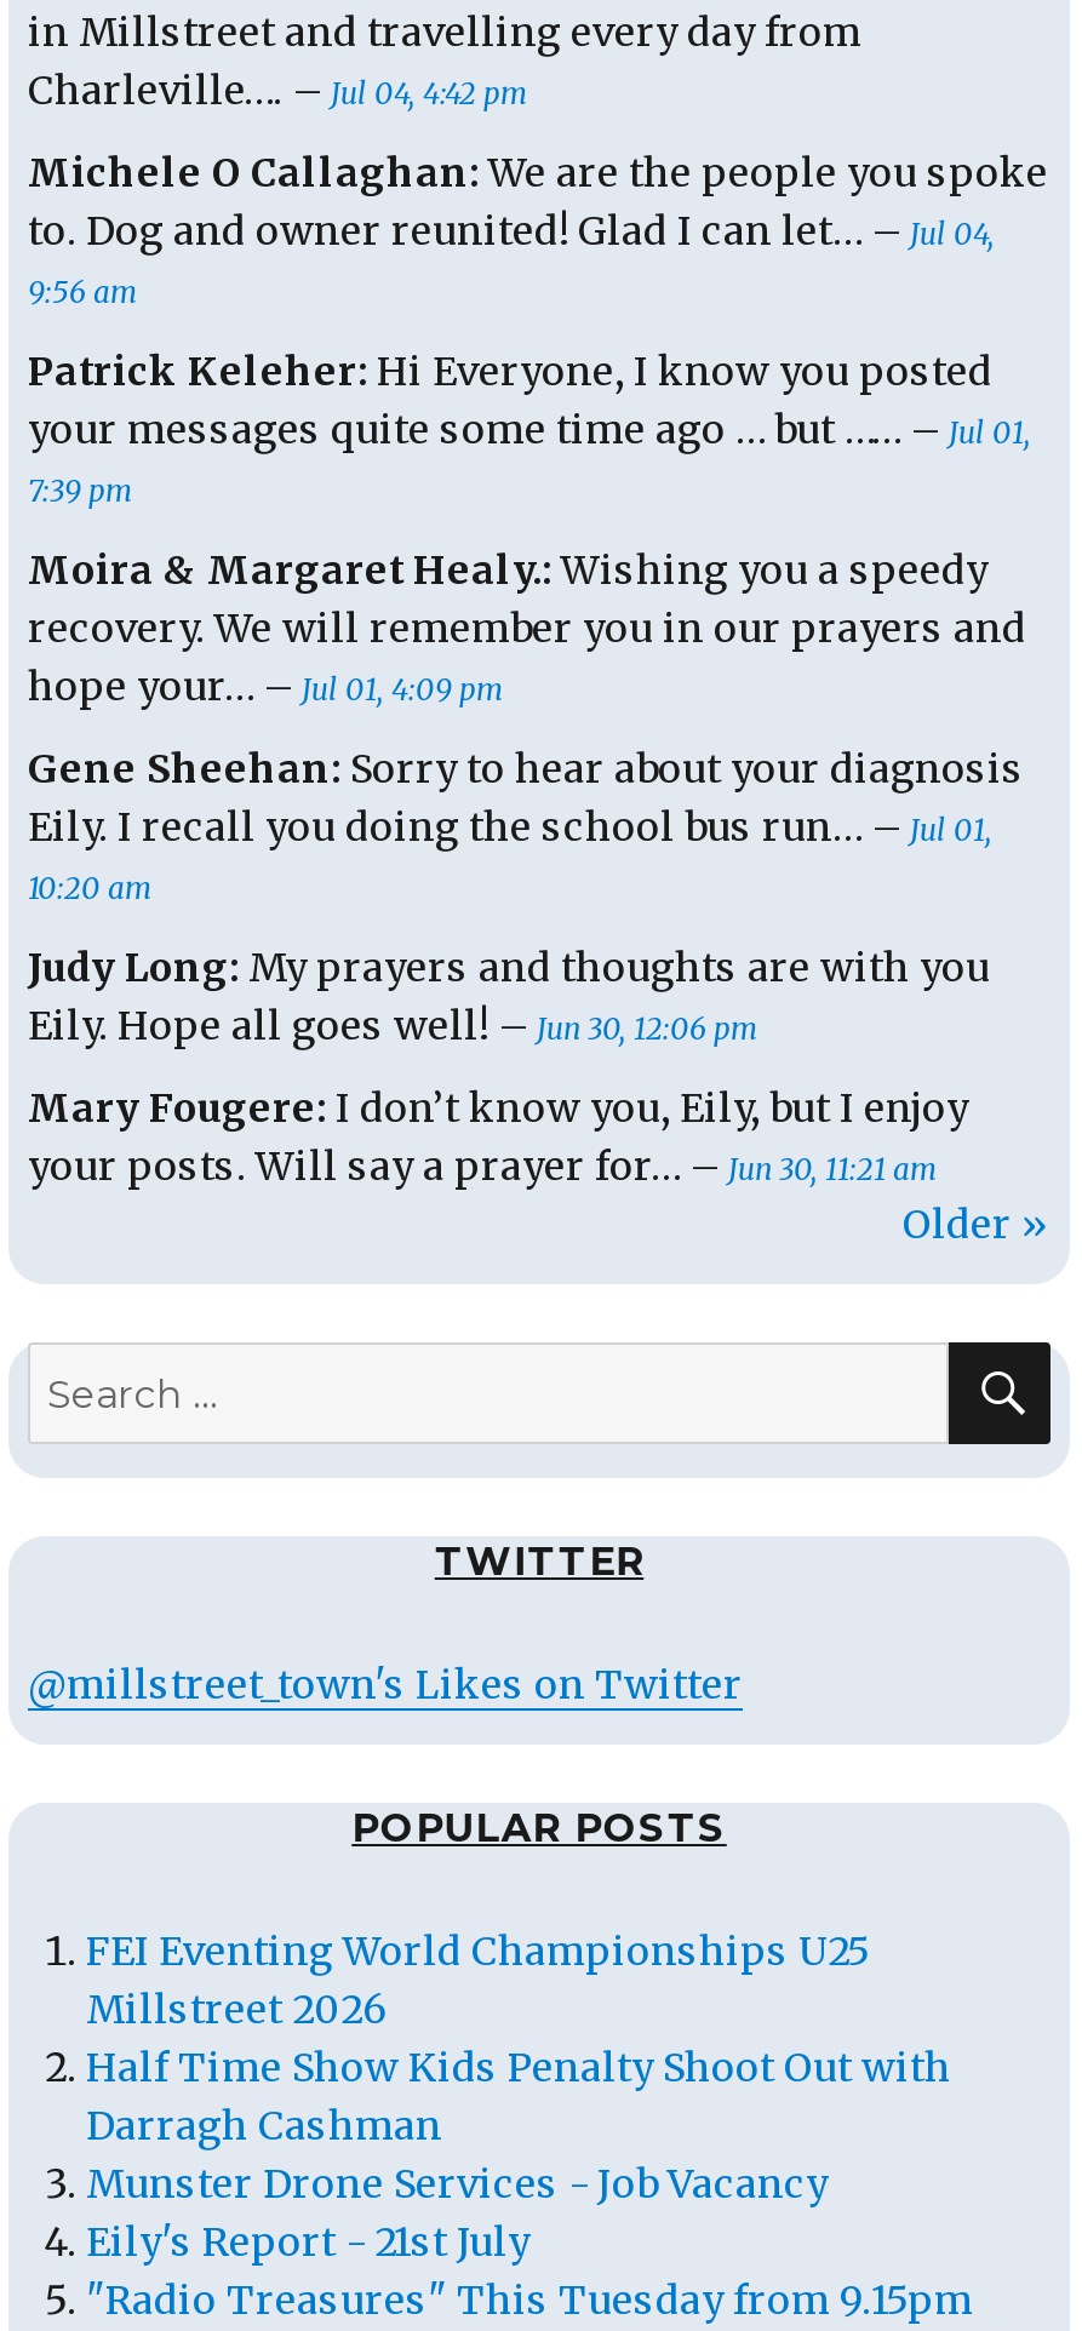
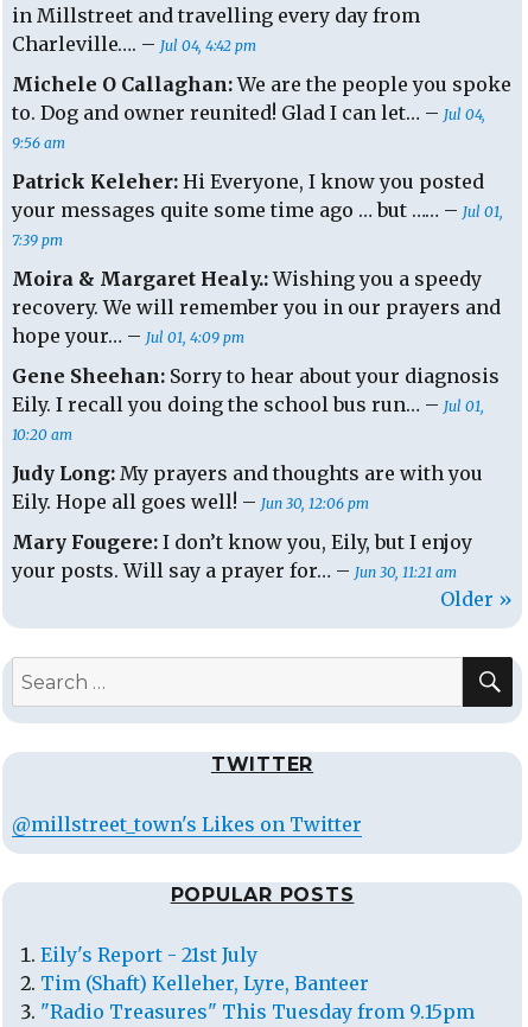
- FEI Eventing World Championships U25
- Millstreet 2026
- Half Time Show Kids Penalty Shoot Out with
- Darragh Cashman
- Munster Drone Services - Job Vacancy

moved up: Eily's Report - 21st July

+ Tim (Shaft) Kelleher, Lyre, Banteer
